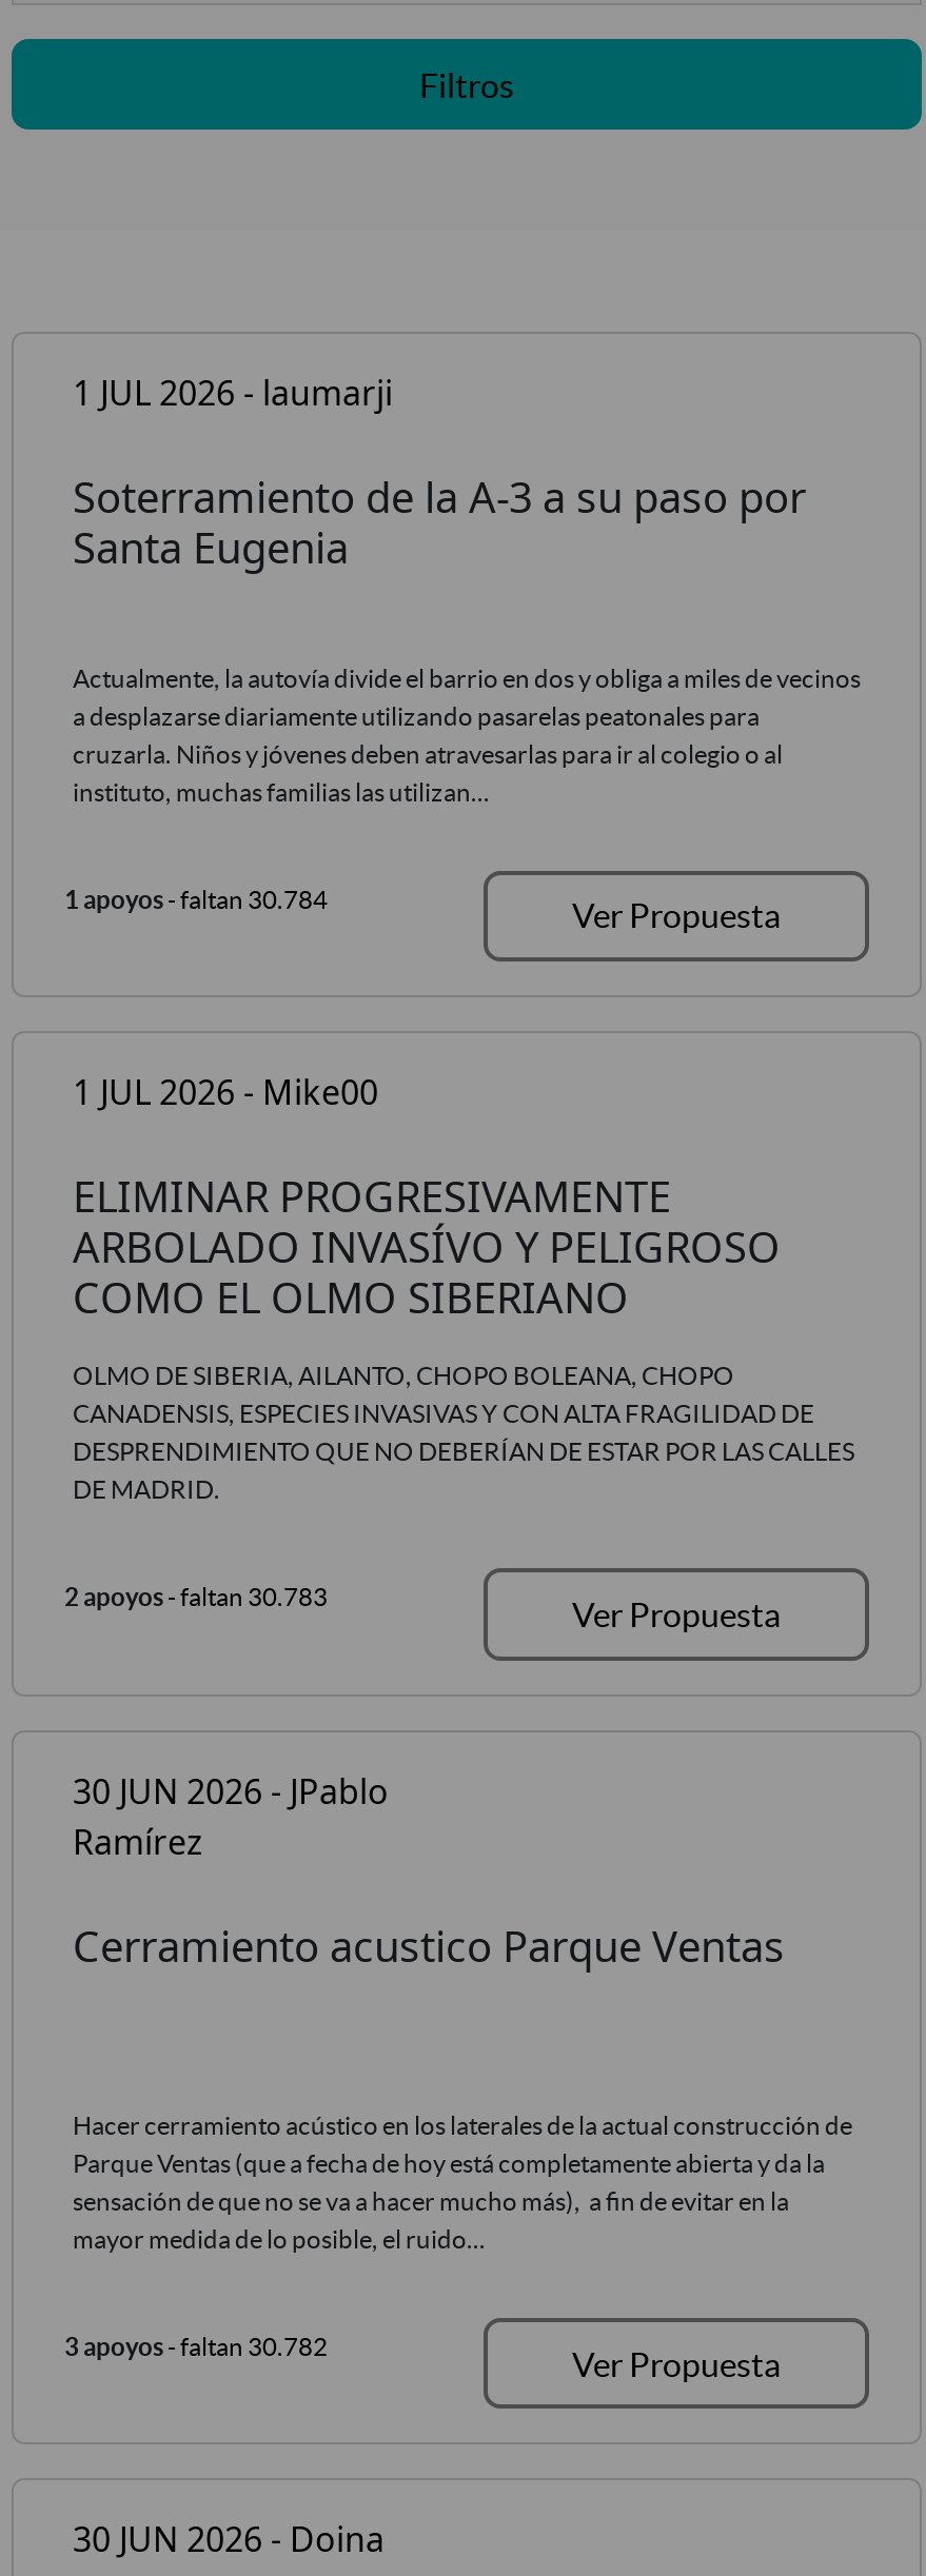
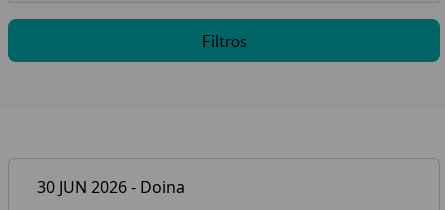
- 1 JUL 2026 - laumarji
- Soterramiento de la A-3 a su paso por
- Santa Eugenia
- Actualmente, la autovía divide el barrio en dos y obliga a miles de vecinos
- a desplazarse diariamente utilizando pasarelas peatonales para
- cruzarla. Niños y jóvenes deben atravesarlas para ir al colegio o al
- instituto, muchas familias las utilizan...

- 1 apoyos - faltan 30.784
- Ver Propuesta

- 1 JUL 2026 - Mike00
- ELIMINAR PROGRESIVAMENTE
- ARBOLADO INVASÍVO Y PELIGROSO
- COMO EL OLMO SIBERIANO
- OLMO DE SIBERIA, AILANTO, CHOPO BOLEANA, CHOPO
- CANADENSIS, ESPECIES INVASIVAS Y CON ALTA FRAGILIDAD DE
- DESPRENDIMIENTO QUE NO DEBERÍAN DE ESTAR POR LAS CALLES
- DE MADRID.

- 2 apoyos - faltan 30.783
- Ver Propuesta

- 30 JUN 2026 - JPablo
- Ramírez
- Cerramiento acustico Parque Ventas
- Hacer cerramiento acústico en los laterales de la actual construcción de
- Parque Ventas (que a fecha de hoy está completamente abierta y da la
- sensación de que no se va a hacer mucho más), a fin de evitar en la
- mayor medida de lo posible, el ruido...

- 3 apoyos - faltan 30.782
- Ver Propuesta
